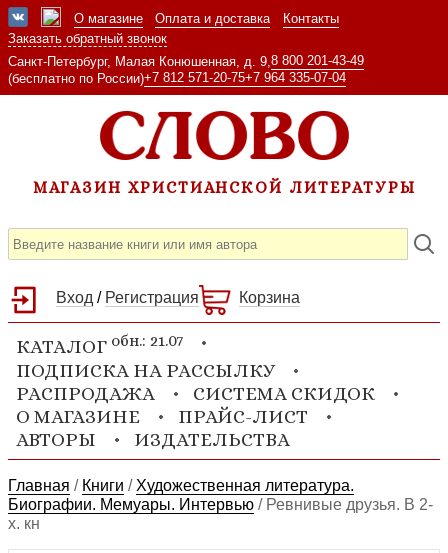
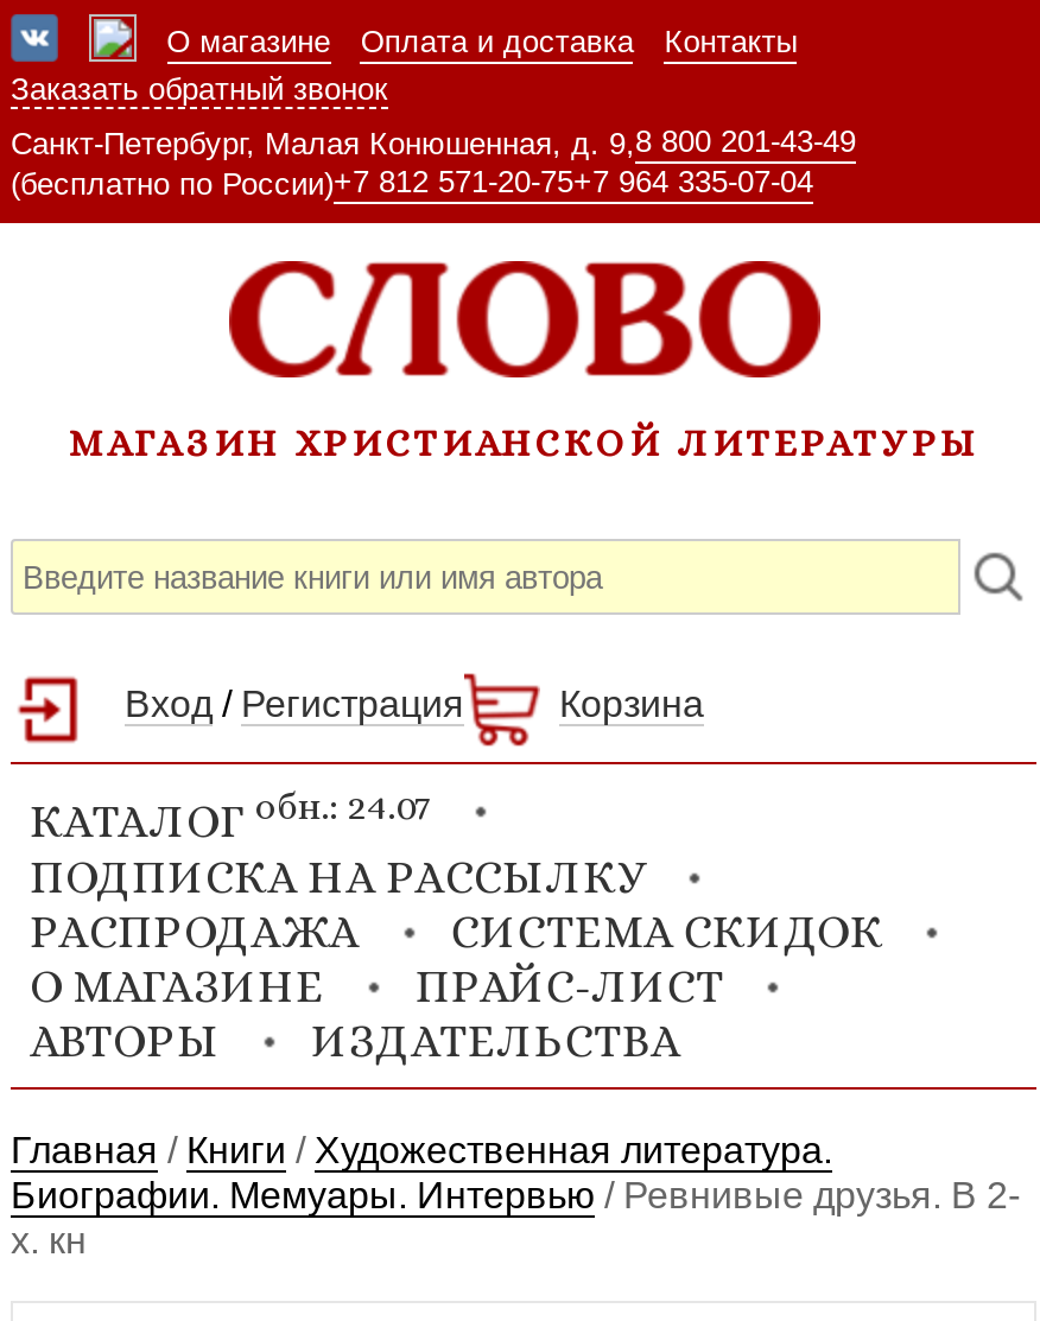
- КАТАЛОГ обн.: 21.07
+ КАТАЛОГ обн.: 24.07
